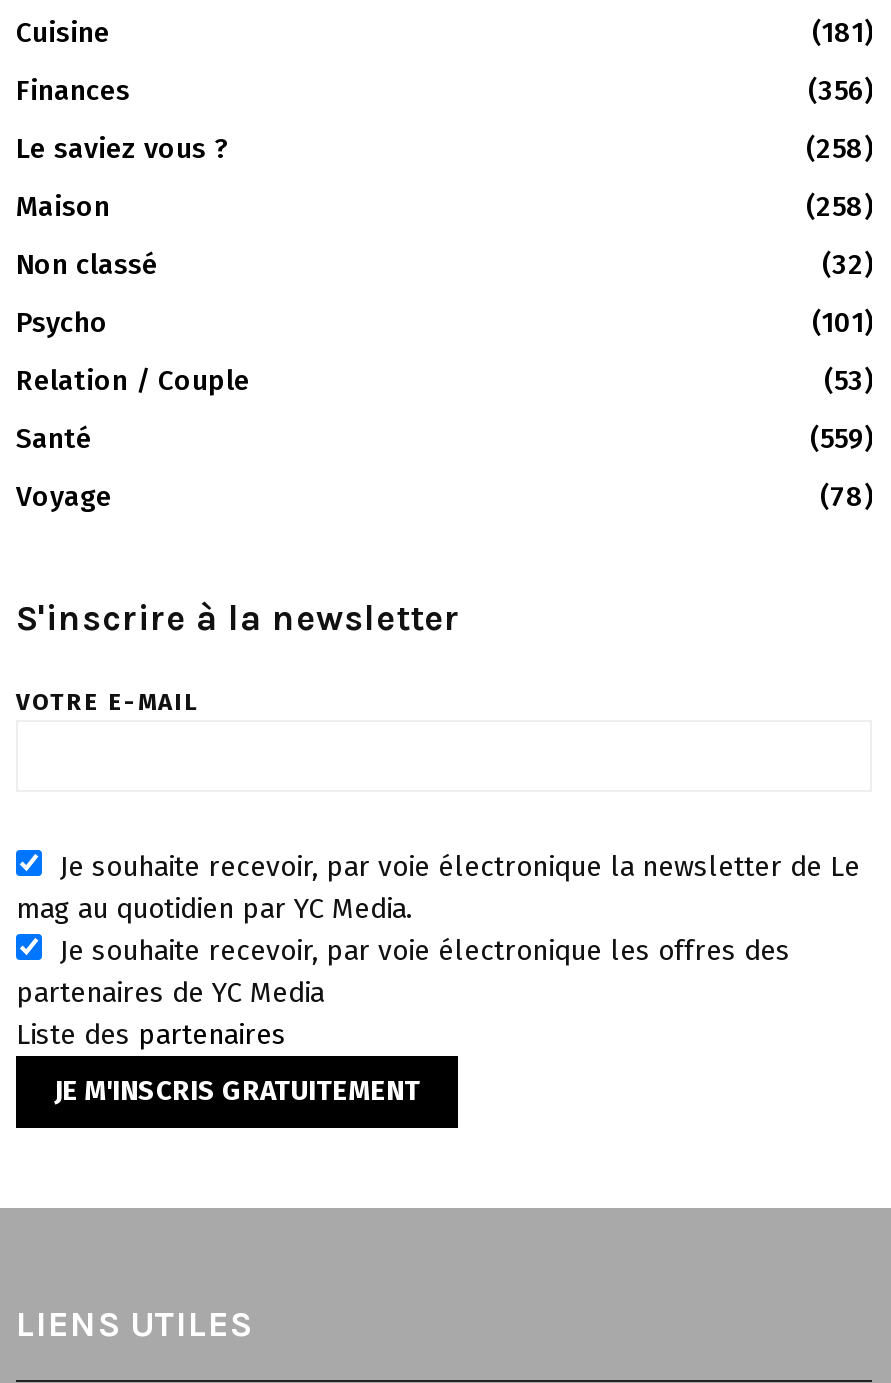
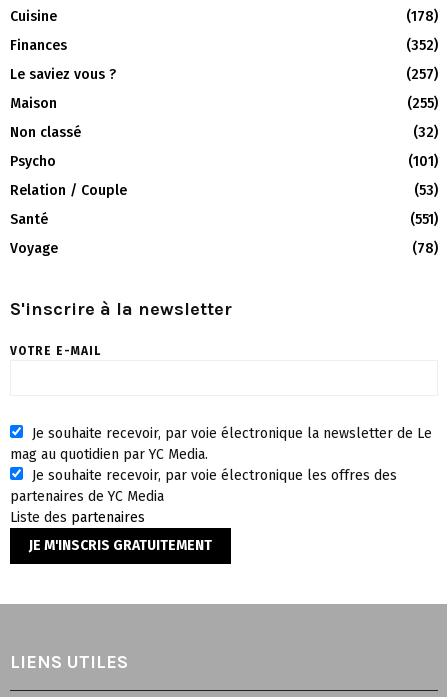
- (181)
+ (178)

- (356)
+ (352)

- (258)
+ (257)

- (258)
+ (255)

- (559)
+ (551)
